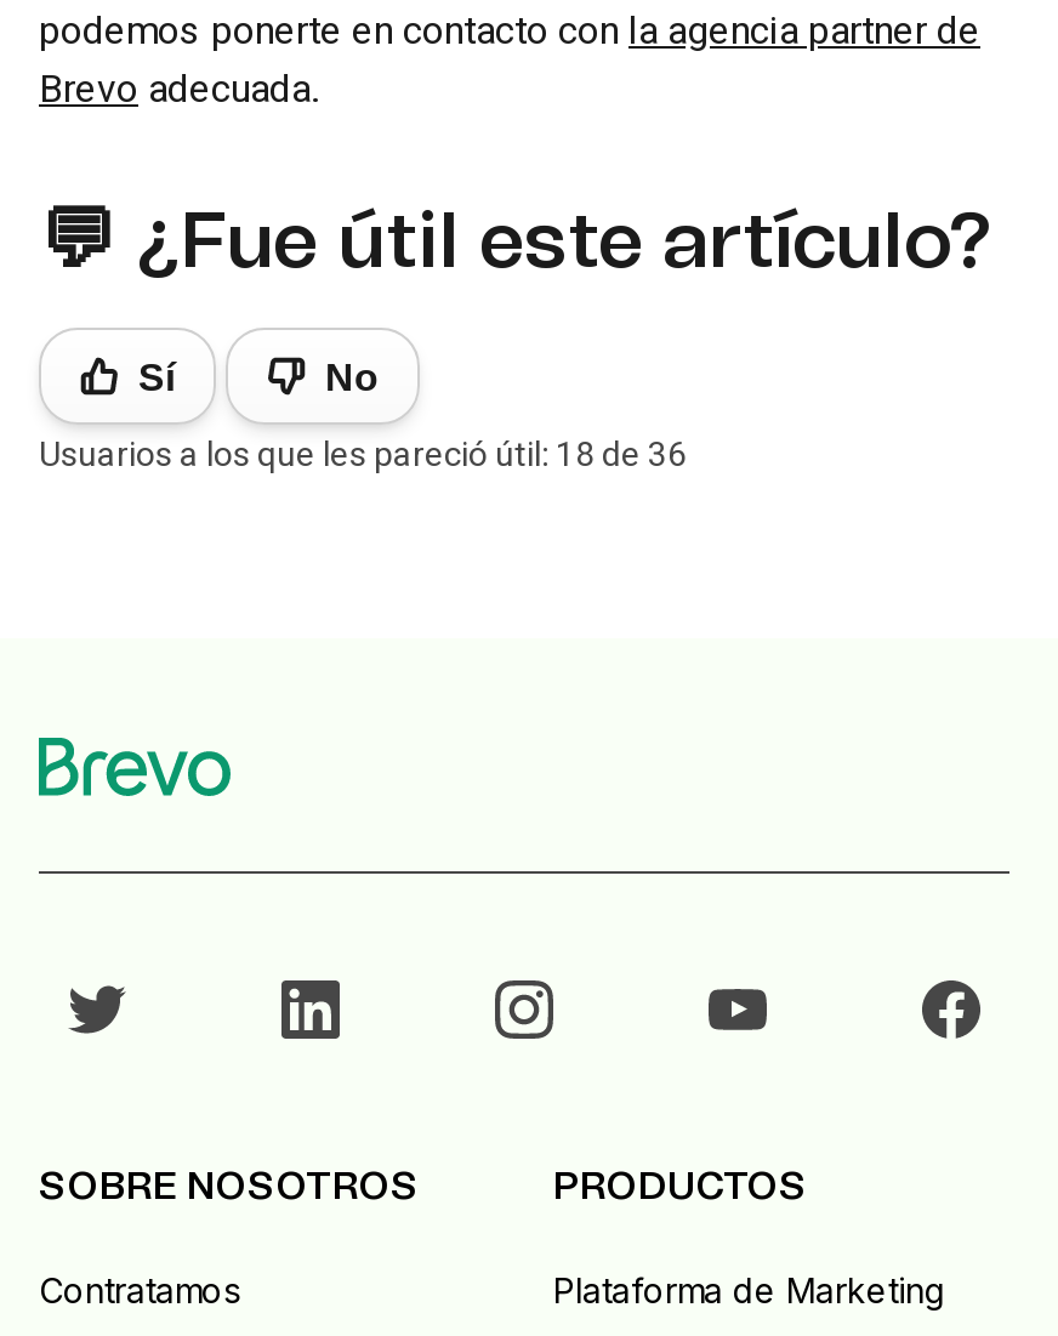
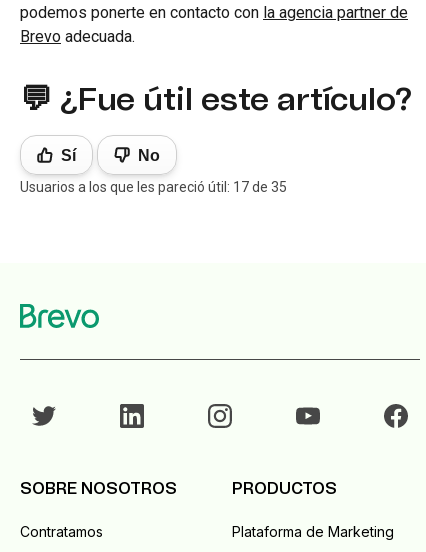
- Usuarios a los que les pareció útil: 18 de 36
+ Usuarios a los que les pareció útil: 17 de 35
